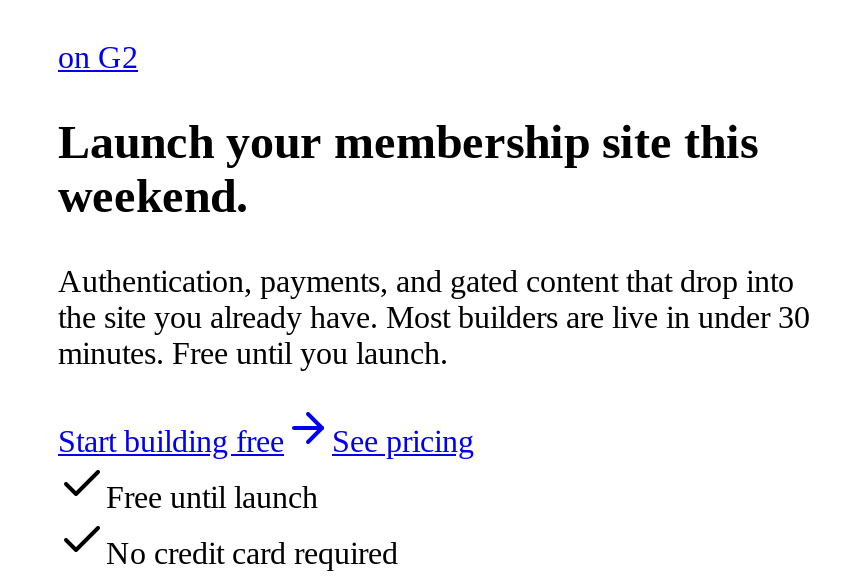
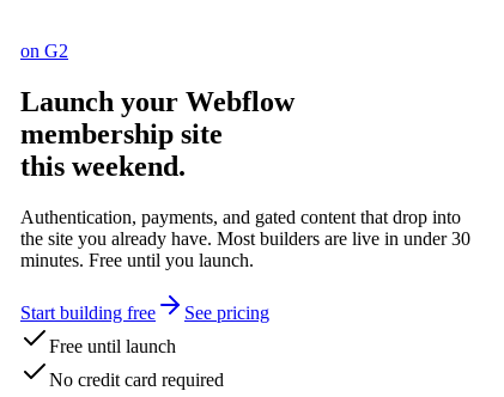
- Launch your membership site this
- weekend.
+ Launch your Webflow
+ membership site
+ this weekend.
